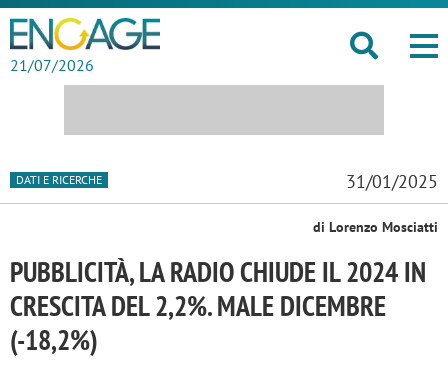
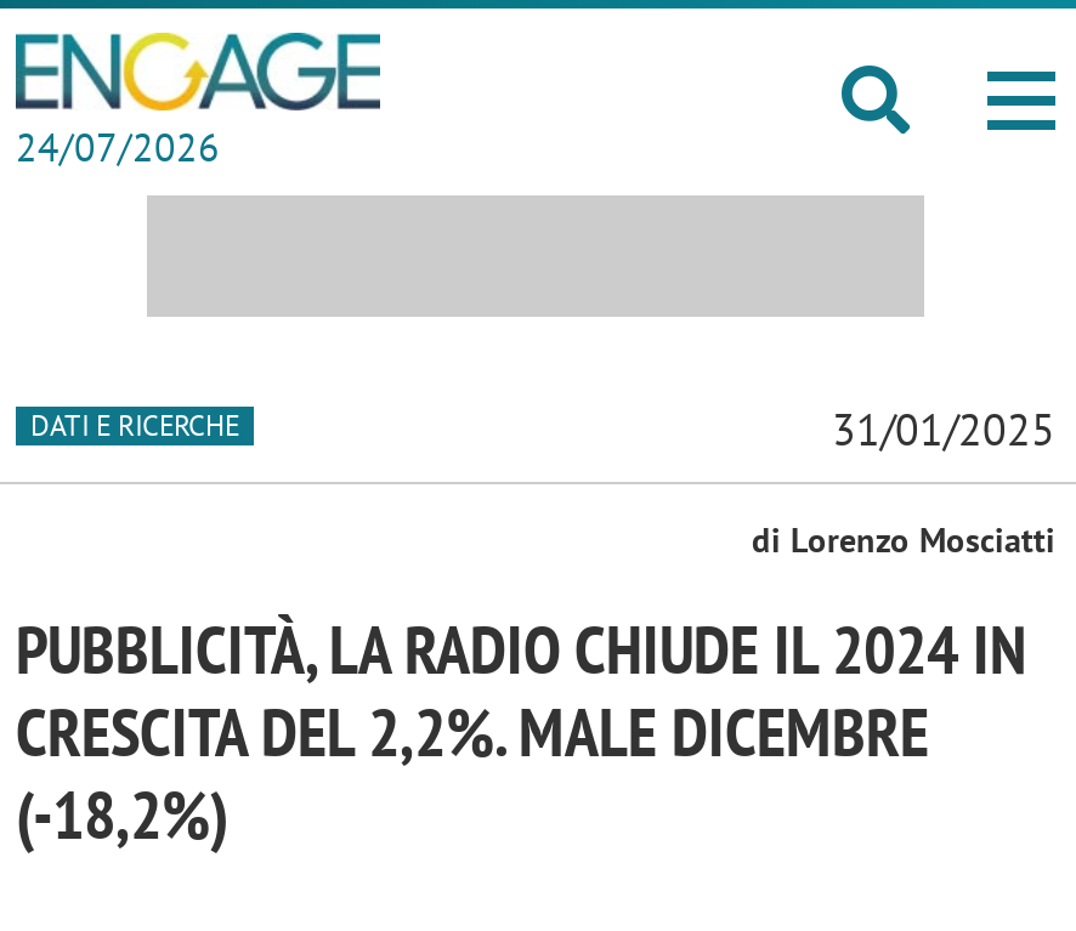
- 21/07/2026
+ 24/07/2026
